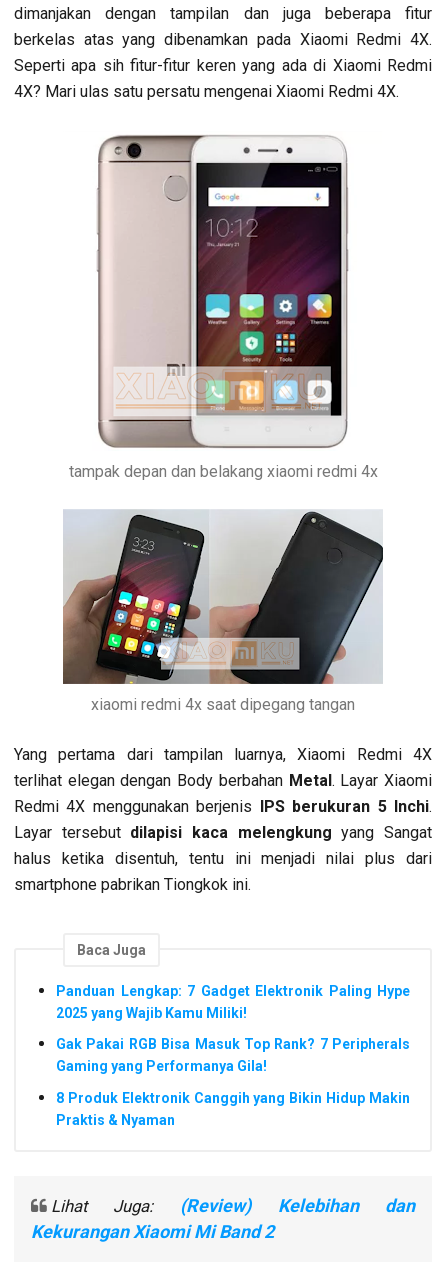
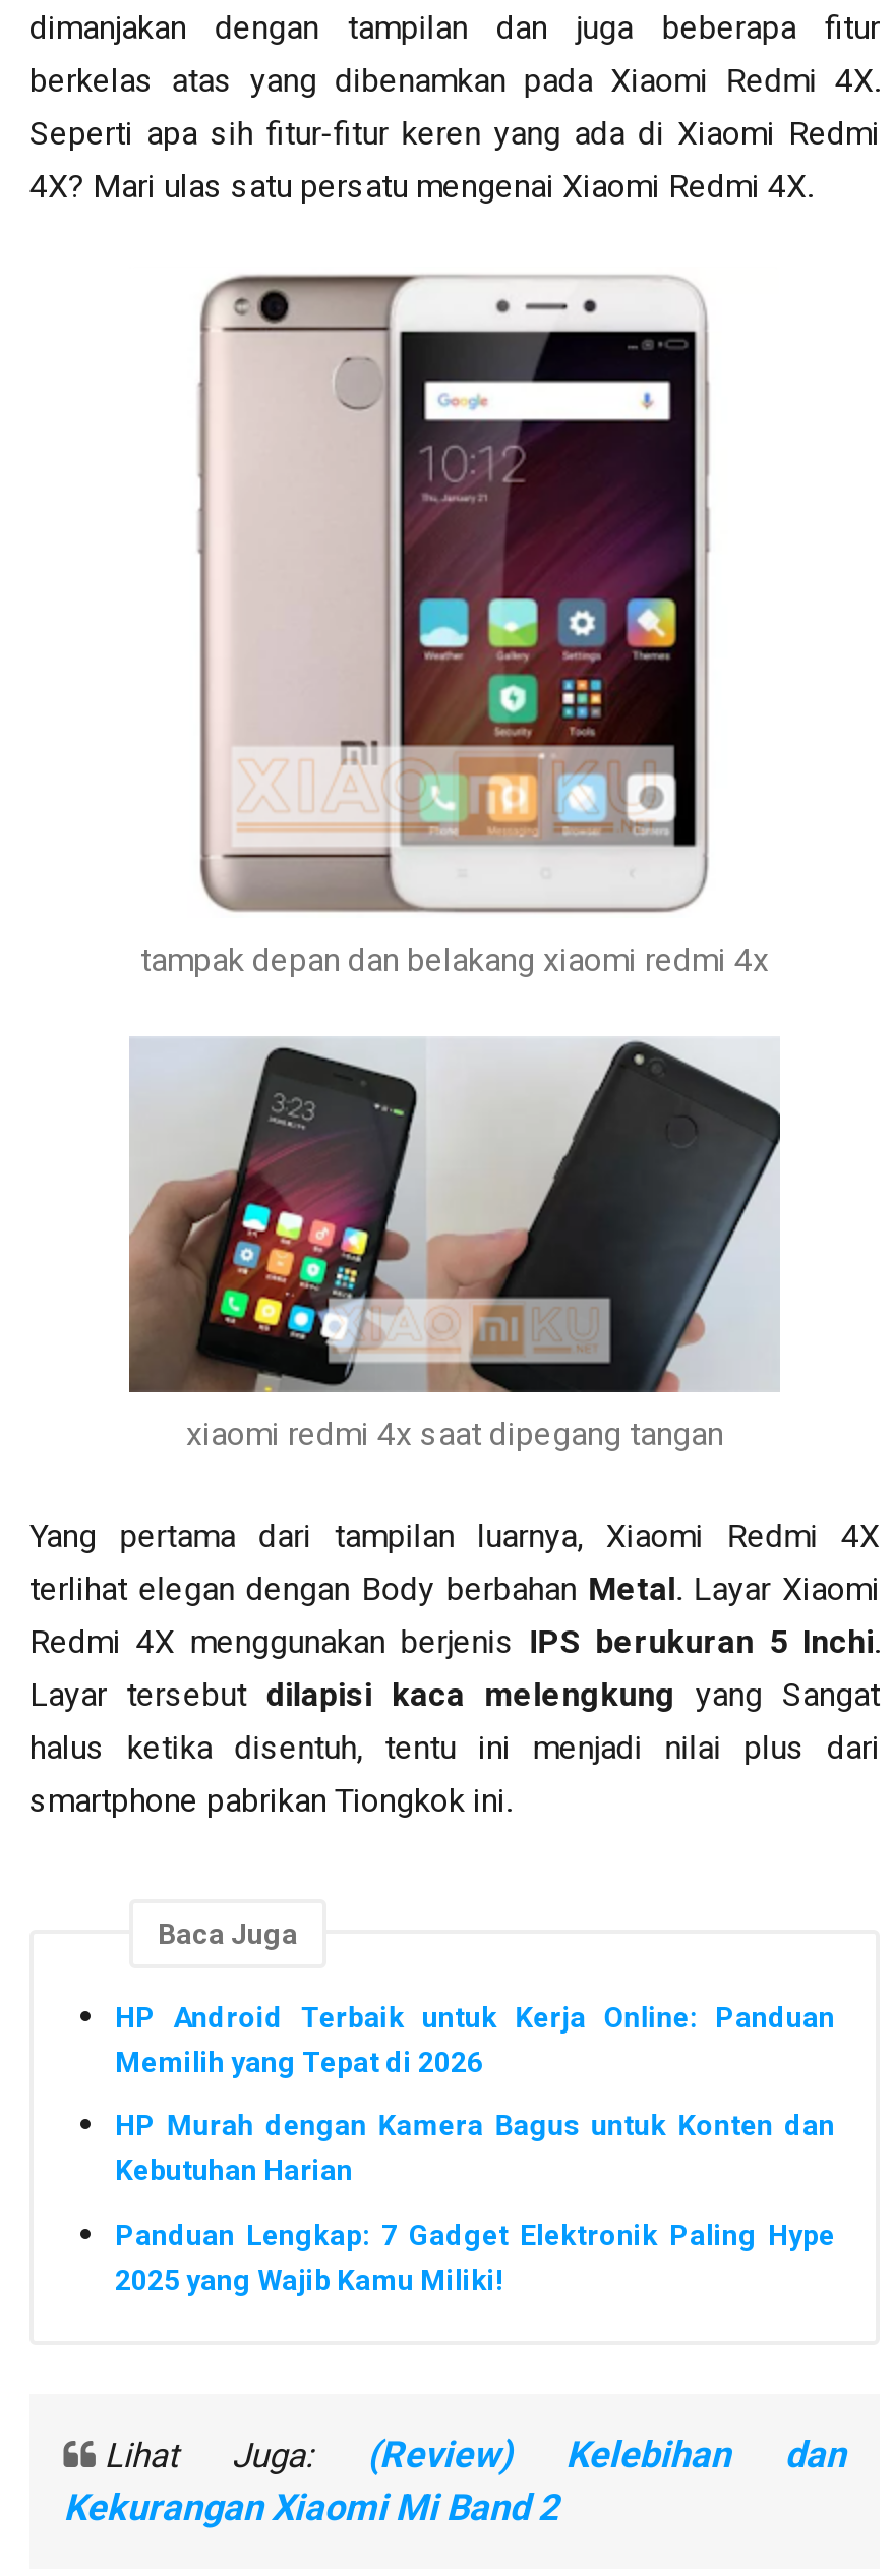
+ HP Android Terbaik untuk Kerja Online: Panduan
+ Memilih yang Tepat di 2026
+ HP Murah dengan Kamera Bagus untuk Konten dan
+ Kebutuhan Harian

moved down: Panduan Lengkap: 7 Gadget Elektronik Paling Hype | 2025 yang Wajib Kamu Miliki!

- Gak Pakai RGB Bisa Masuk Top Rank? 7 Peripherals
- Gaming yang Performanya Gila!
- 8 Produk Elektronik Canggih yang Bikin Hidup Makin
- Praktis & Nyaman
